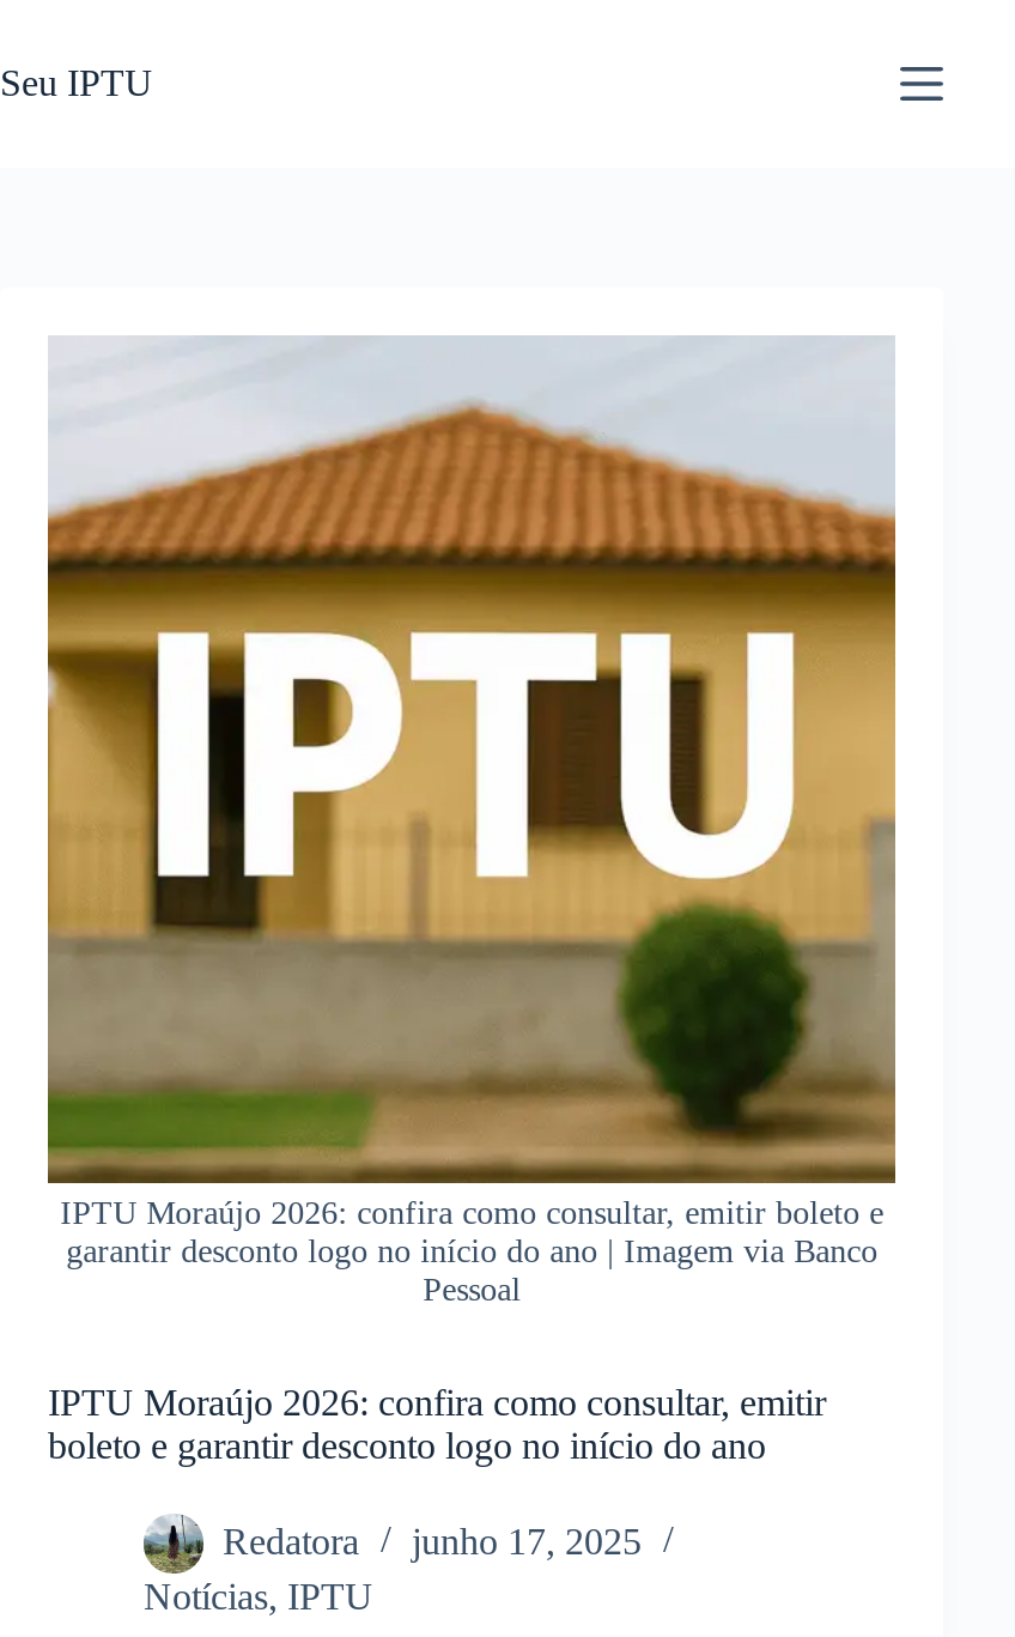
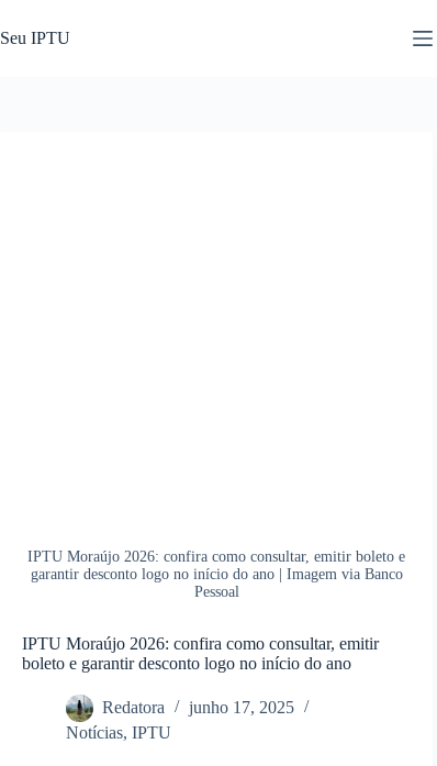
- [image]
